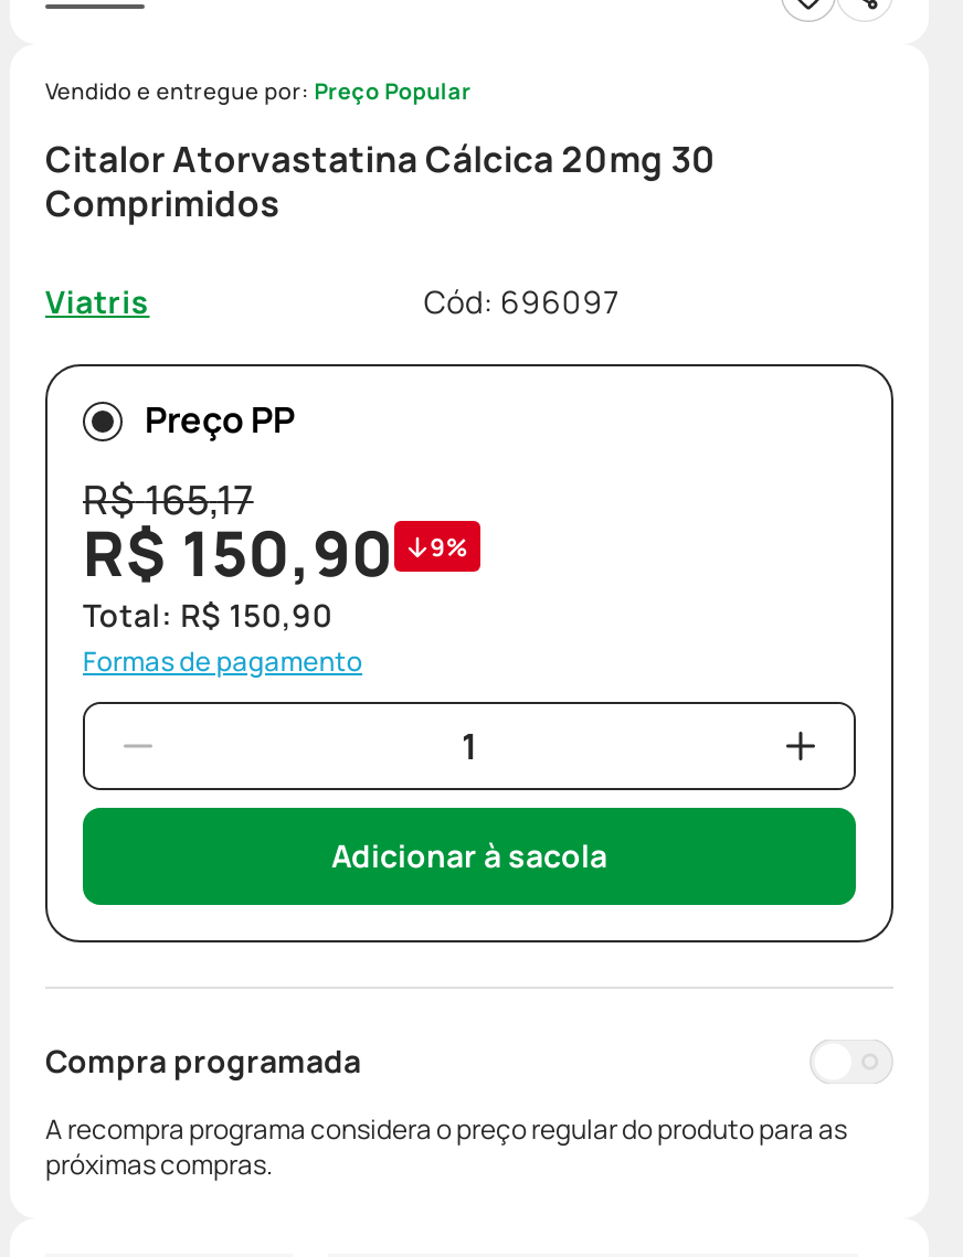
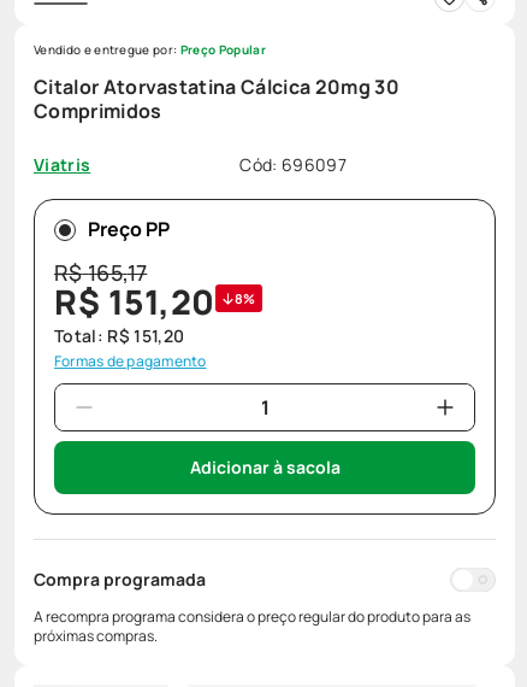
- R$ 150,90
+ R$ 151,20

- 9%
+ 8%

- Total: R$ 150,90
+ Total: R$ 151,20
